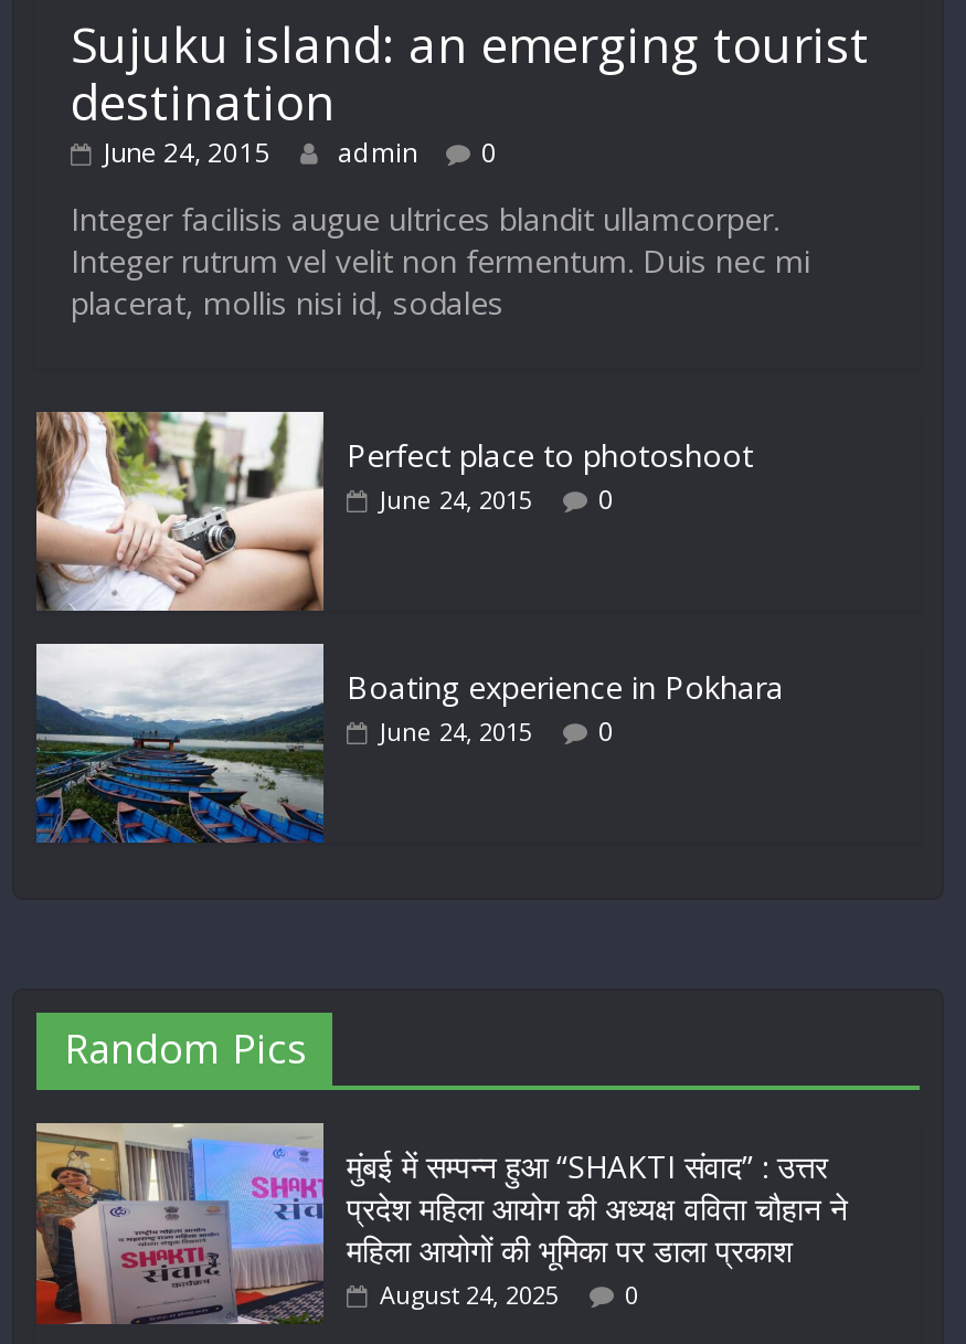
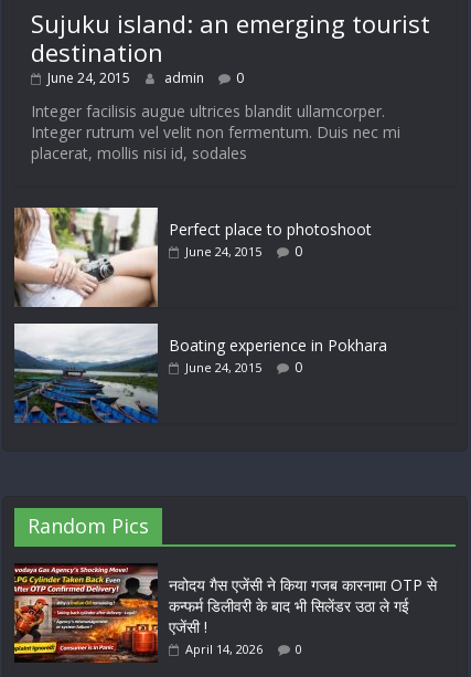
- [image]
- मुंबई में सम्पन्न हुआ “SHAKTI संवाद” : उत्तर
- प्रदेश महिला आयोग की अध्यक्ष वविता चौहान ने
- महिला आयोगों की भूमिका पर डाला प्रकाश
- August 24, 2025
+ [image]
+ नवोदय गैस एजेंसी ने किया गजब कारनामा OTP से
+ कन्फर्म डिलीवरी के बाद भी सिलेंडर उठा ले गई
+ एजेंसी !
+ April 14, 2026
